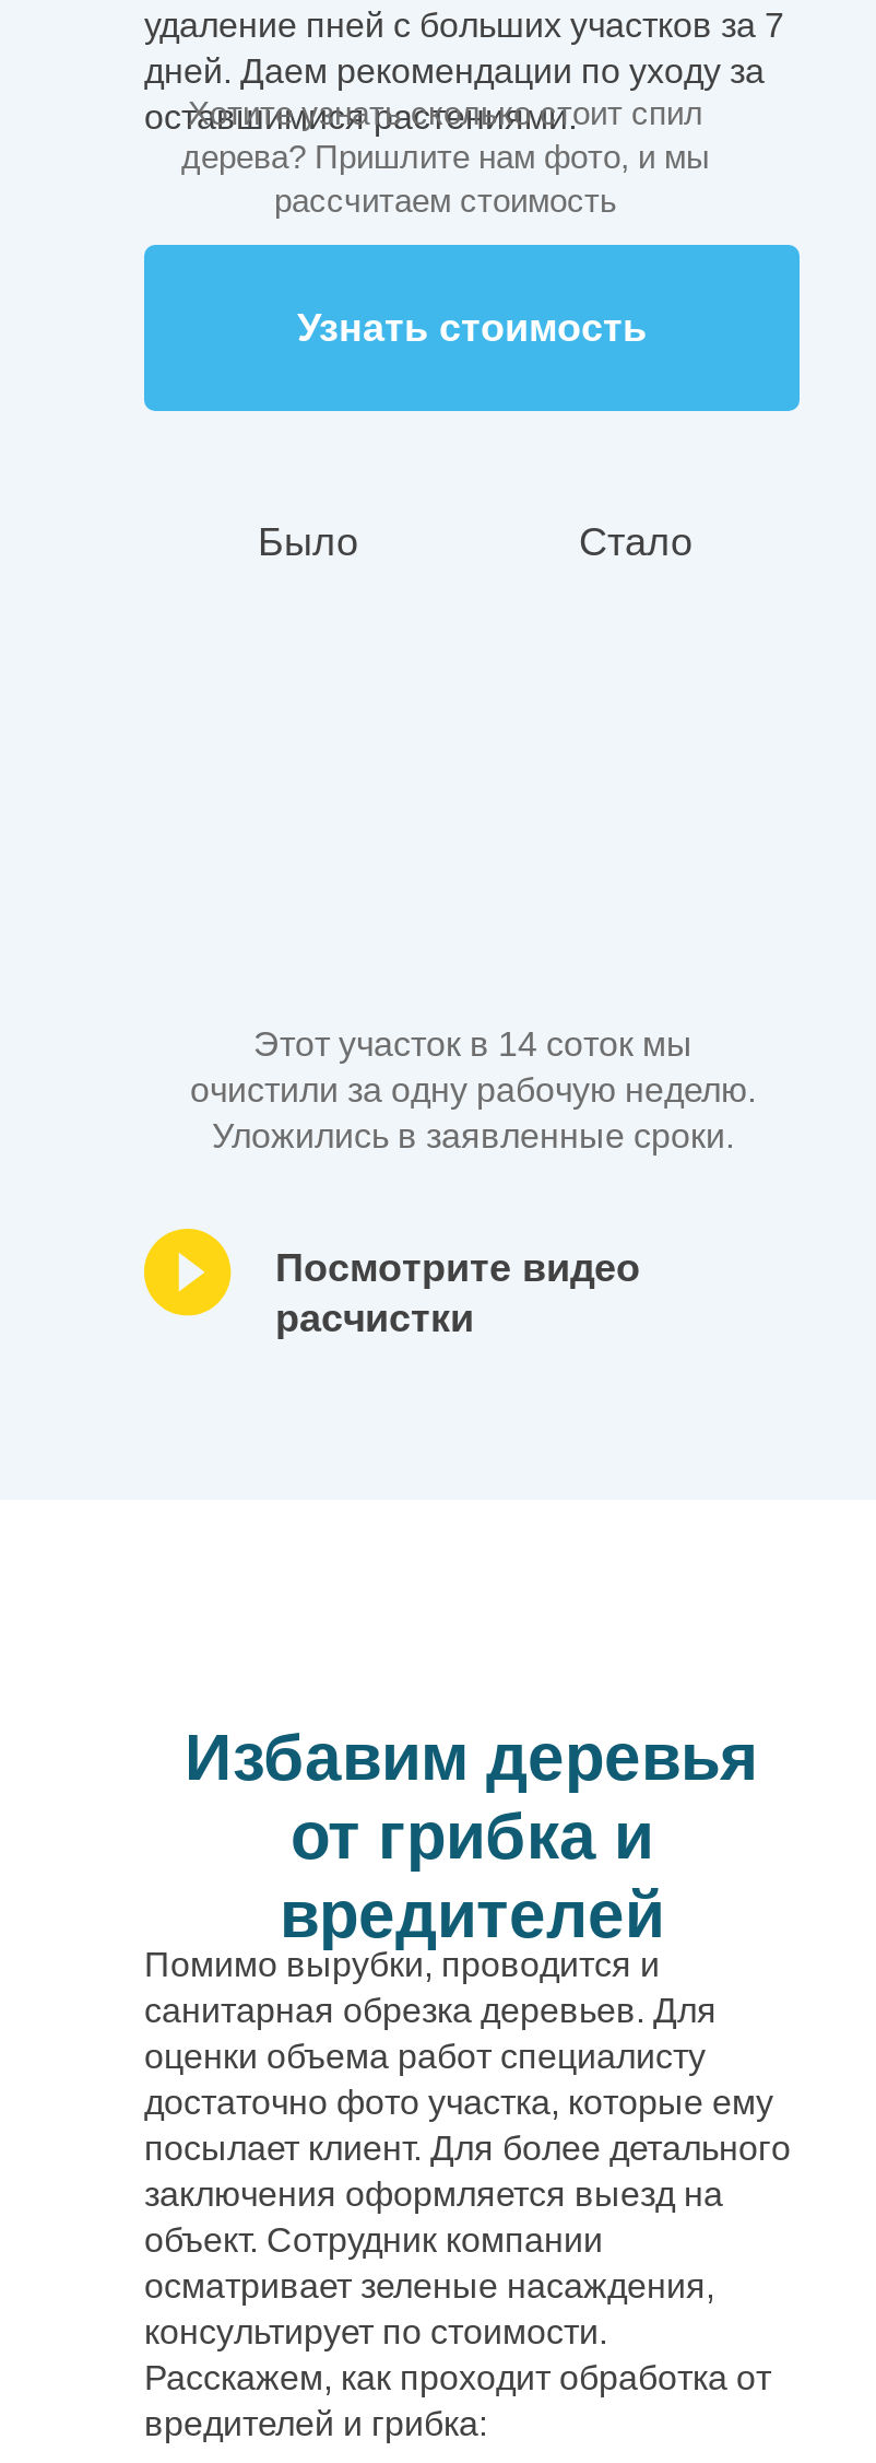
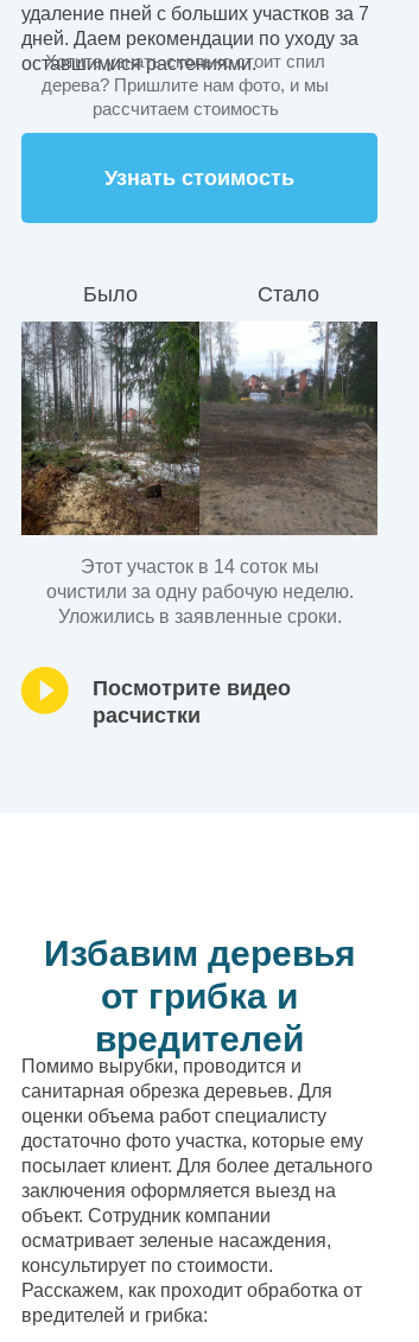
+ [image]
